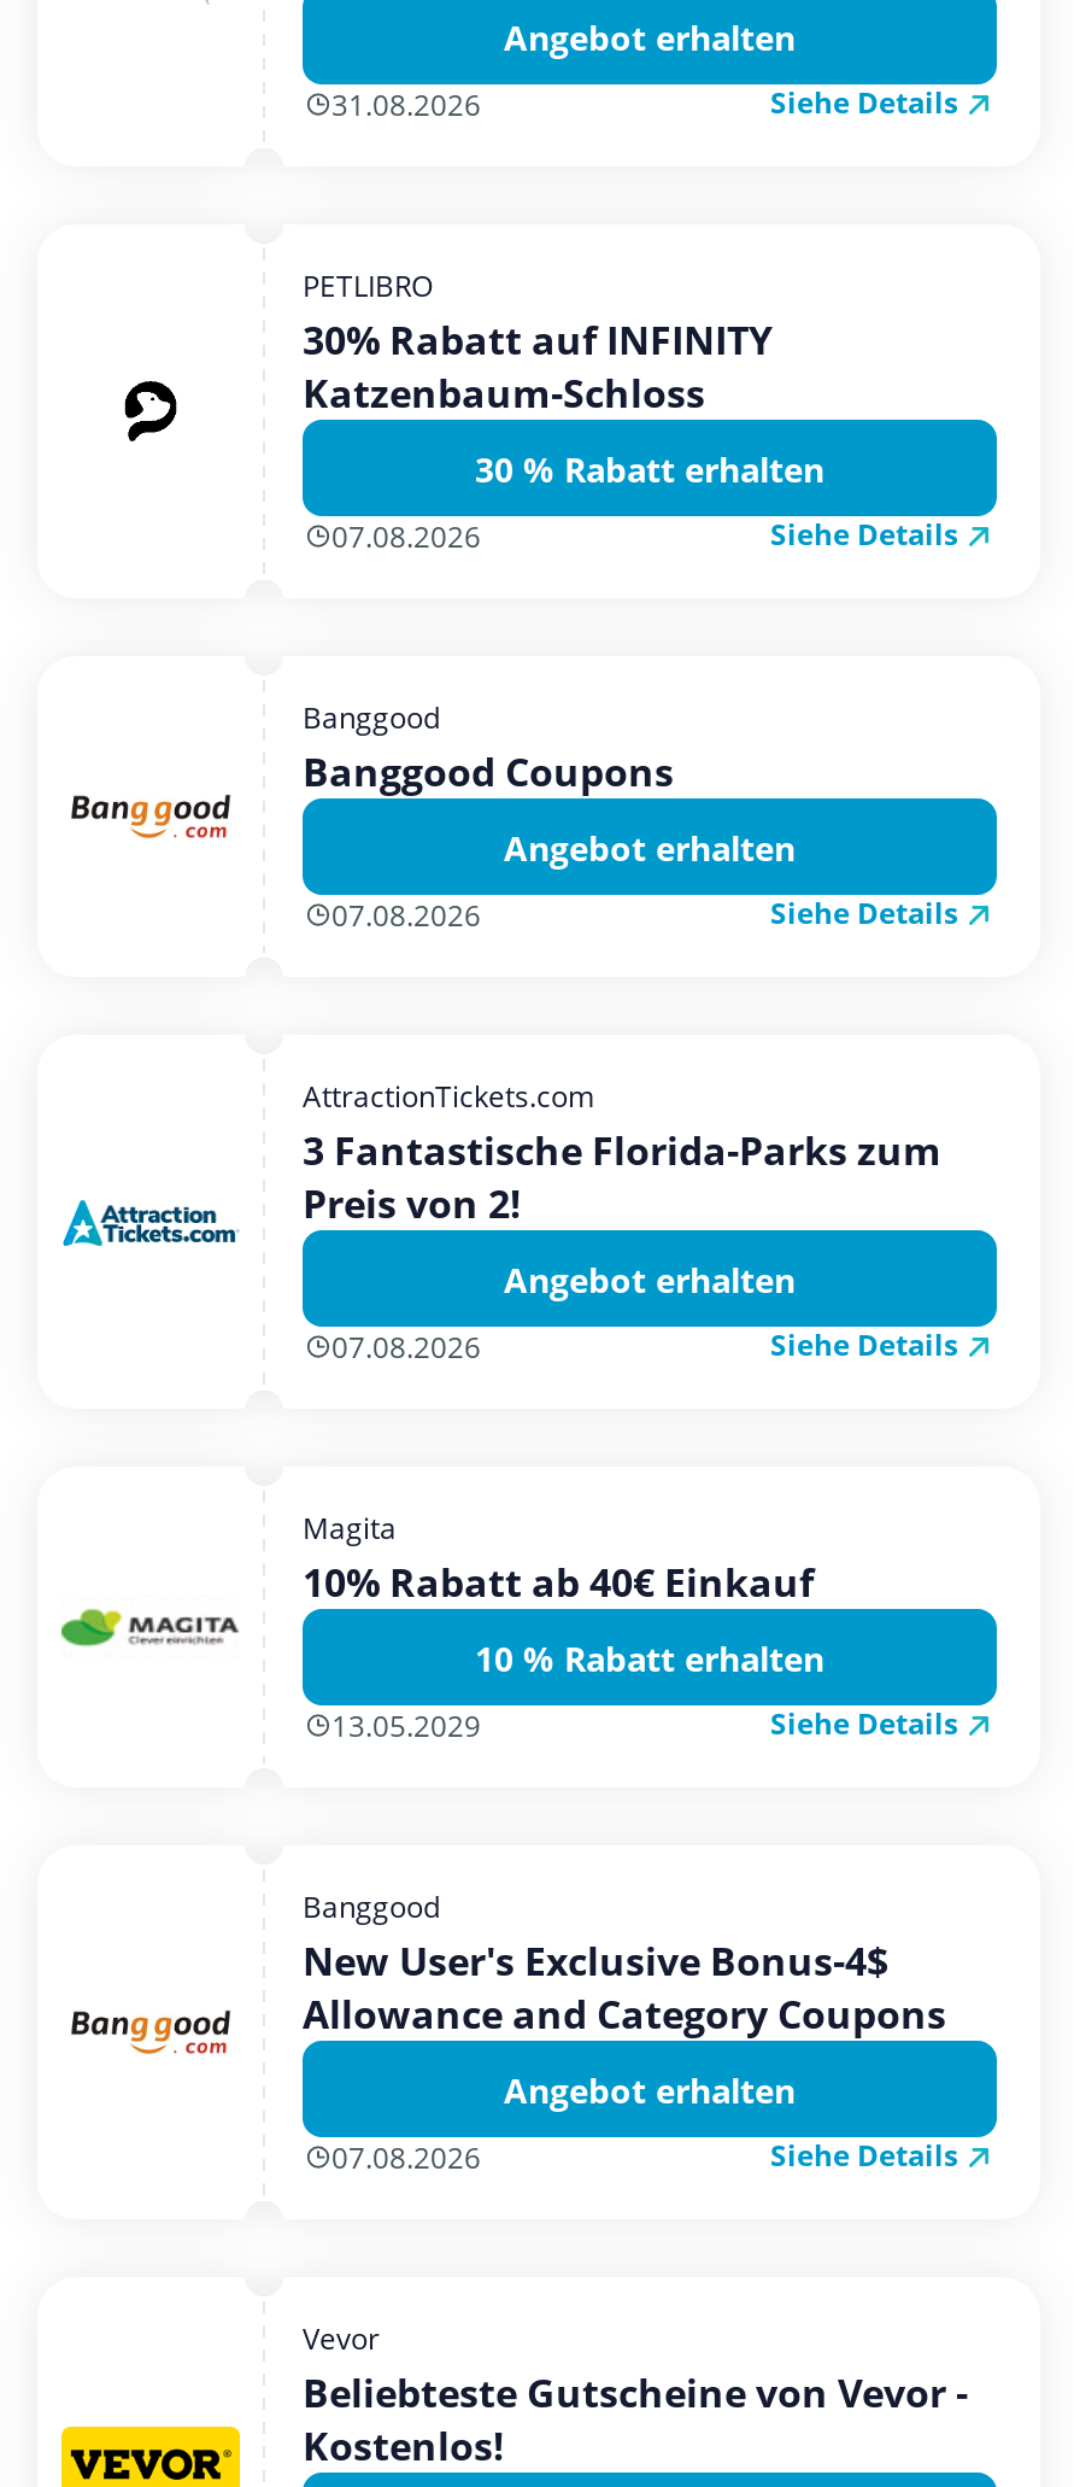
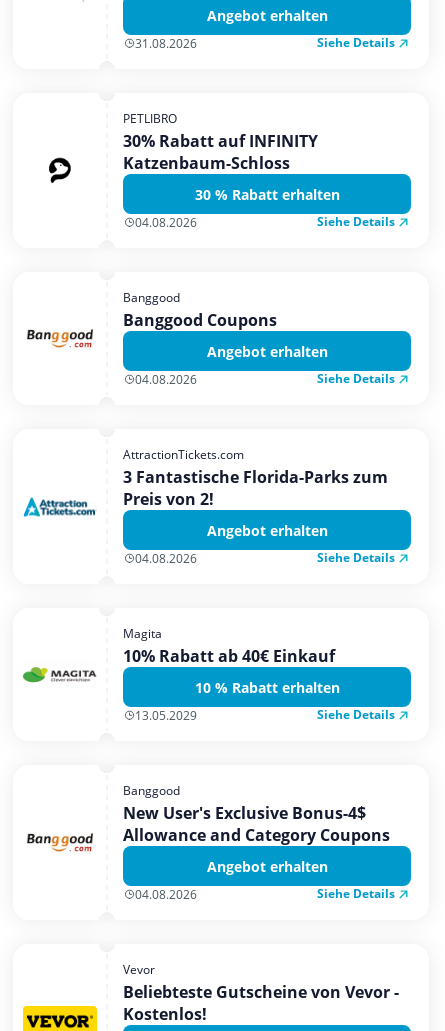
- 07.08.2026
+ 04.08.2026

- 07.08.2026
+ 04.08.2026

- 07.08.2026
+ 04.08.2026

- 07.08.2026
+ 04.08.2026
